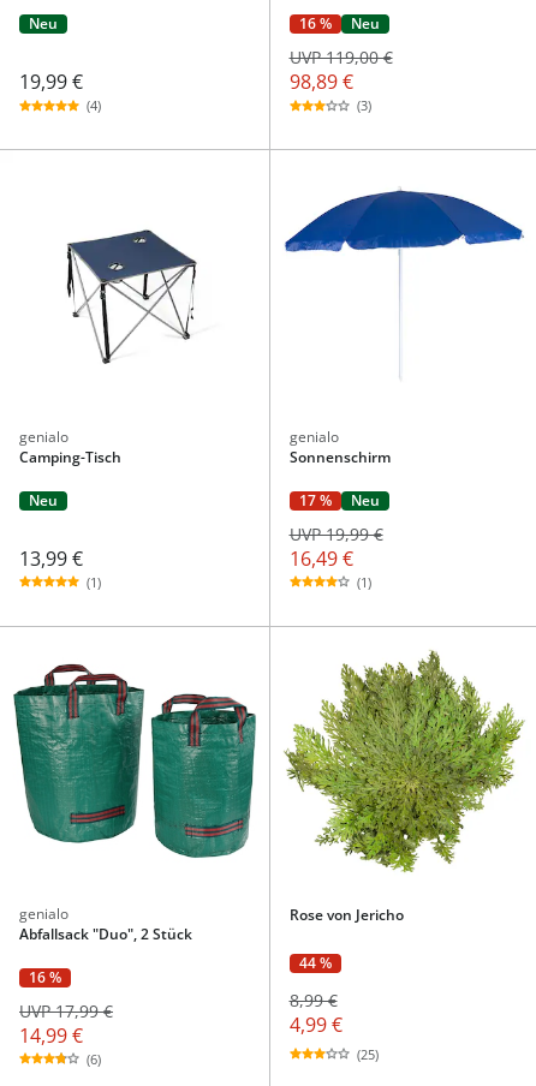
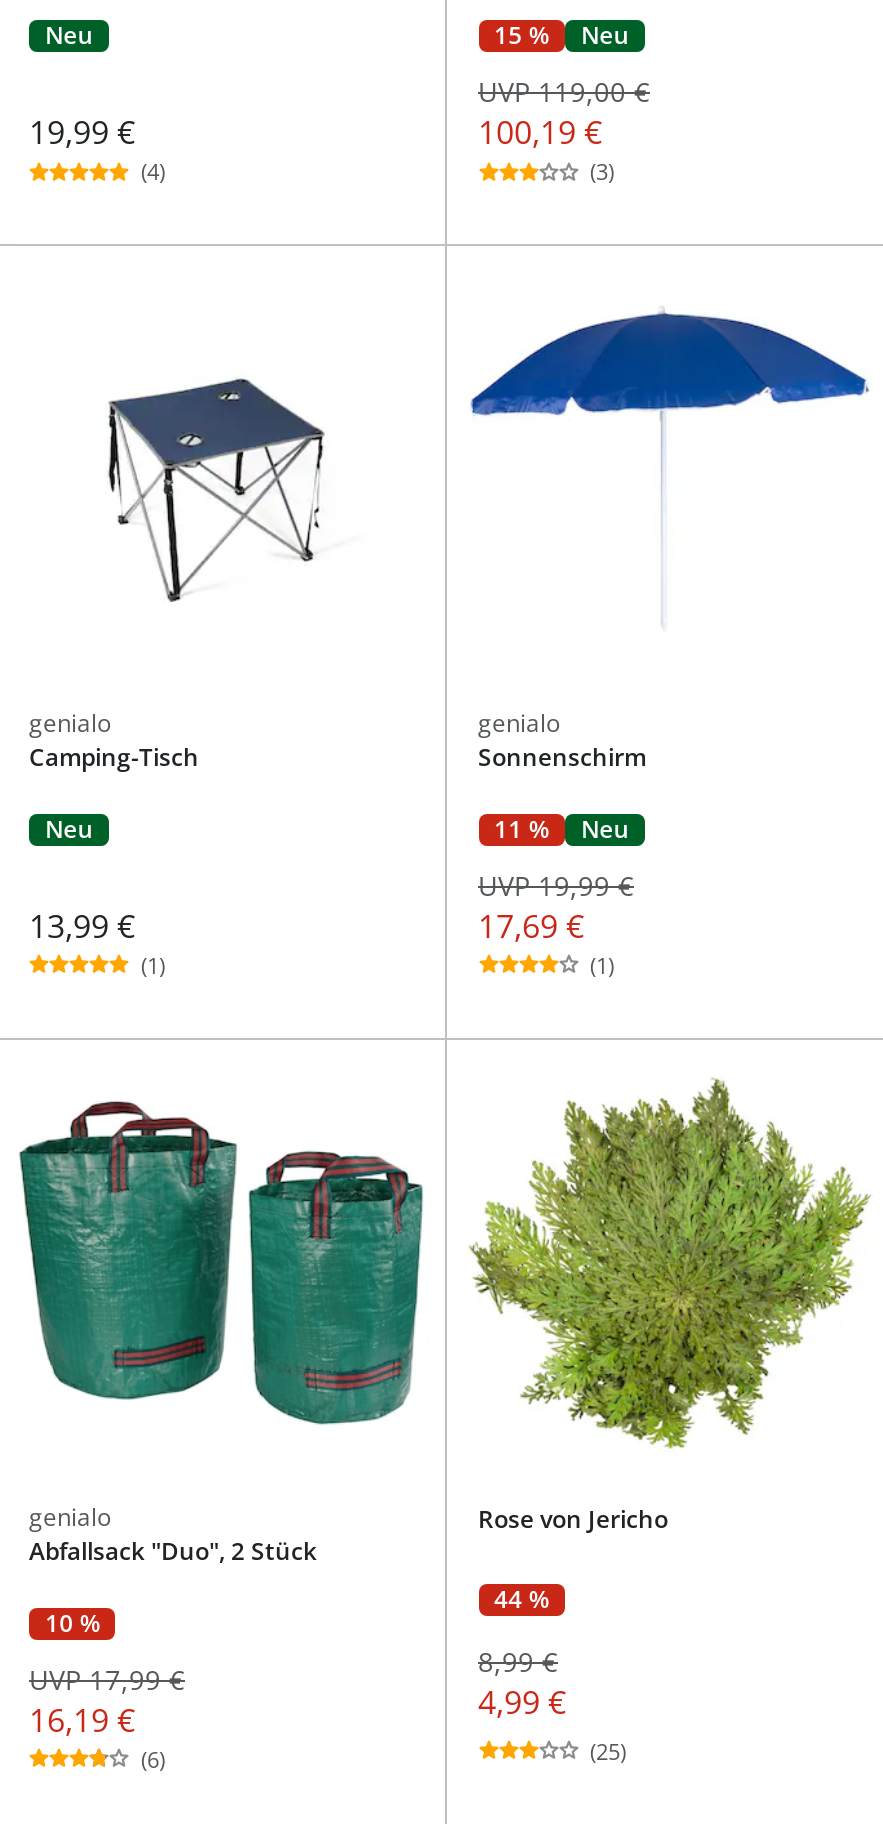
- 16 % Neu
+ 15 % Neu

- 98,89 €
+ 100,19 €

- 17 % Neu
+ 11 % Neu

- 16,49 €
+ 17,69 €

- 16 %
+ 10 %

- 14,99 €
+ 16,19 €
